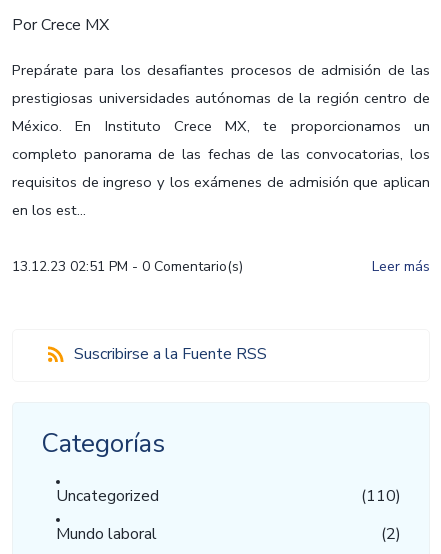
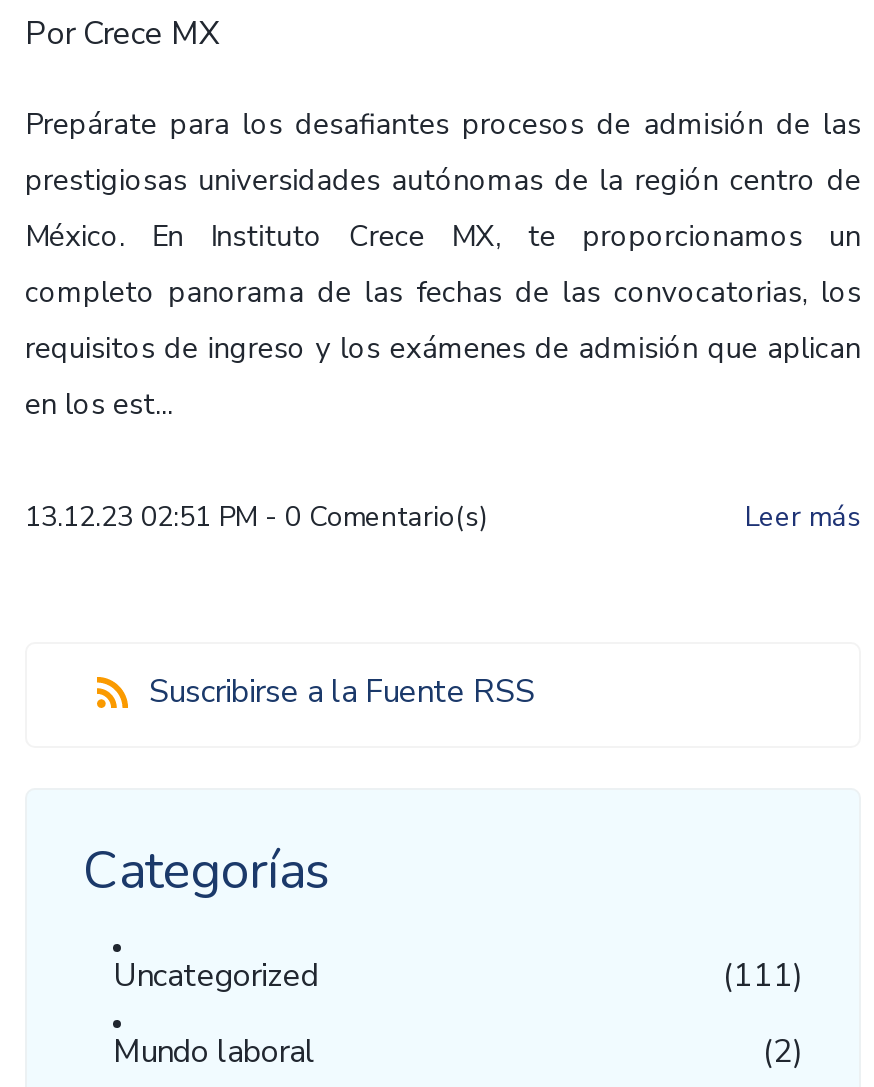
- (110)
+ (111)
